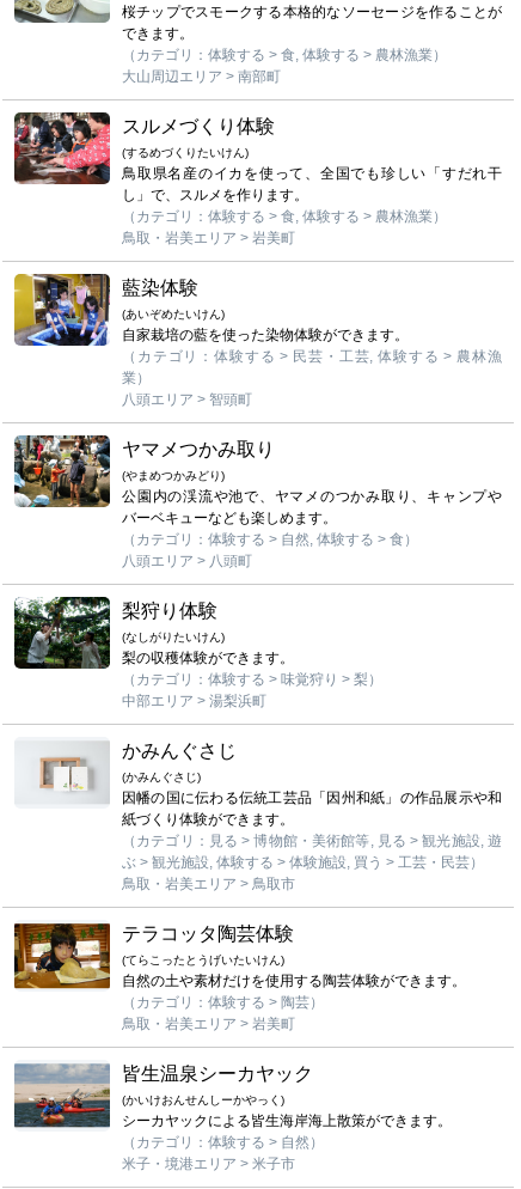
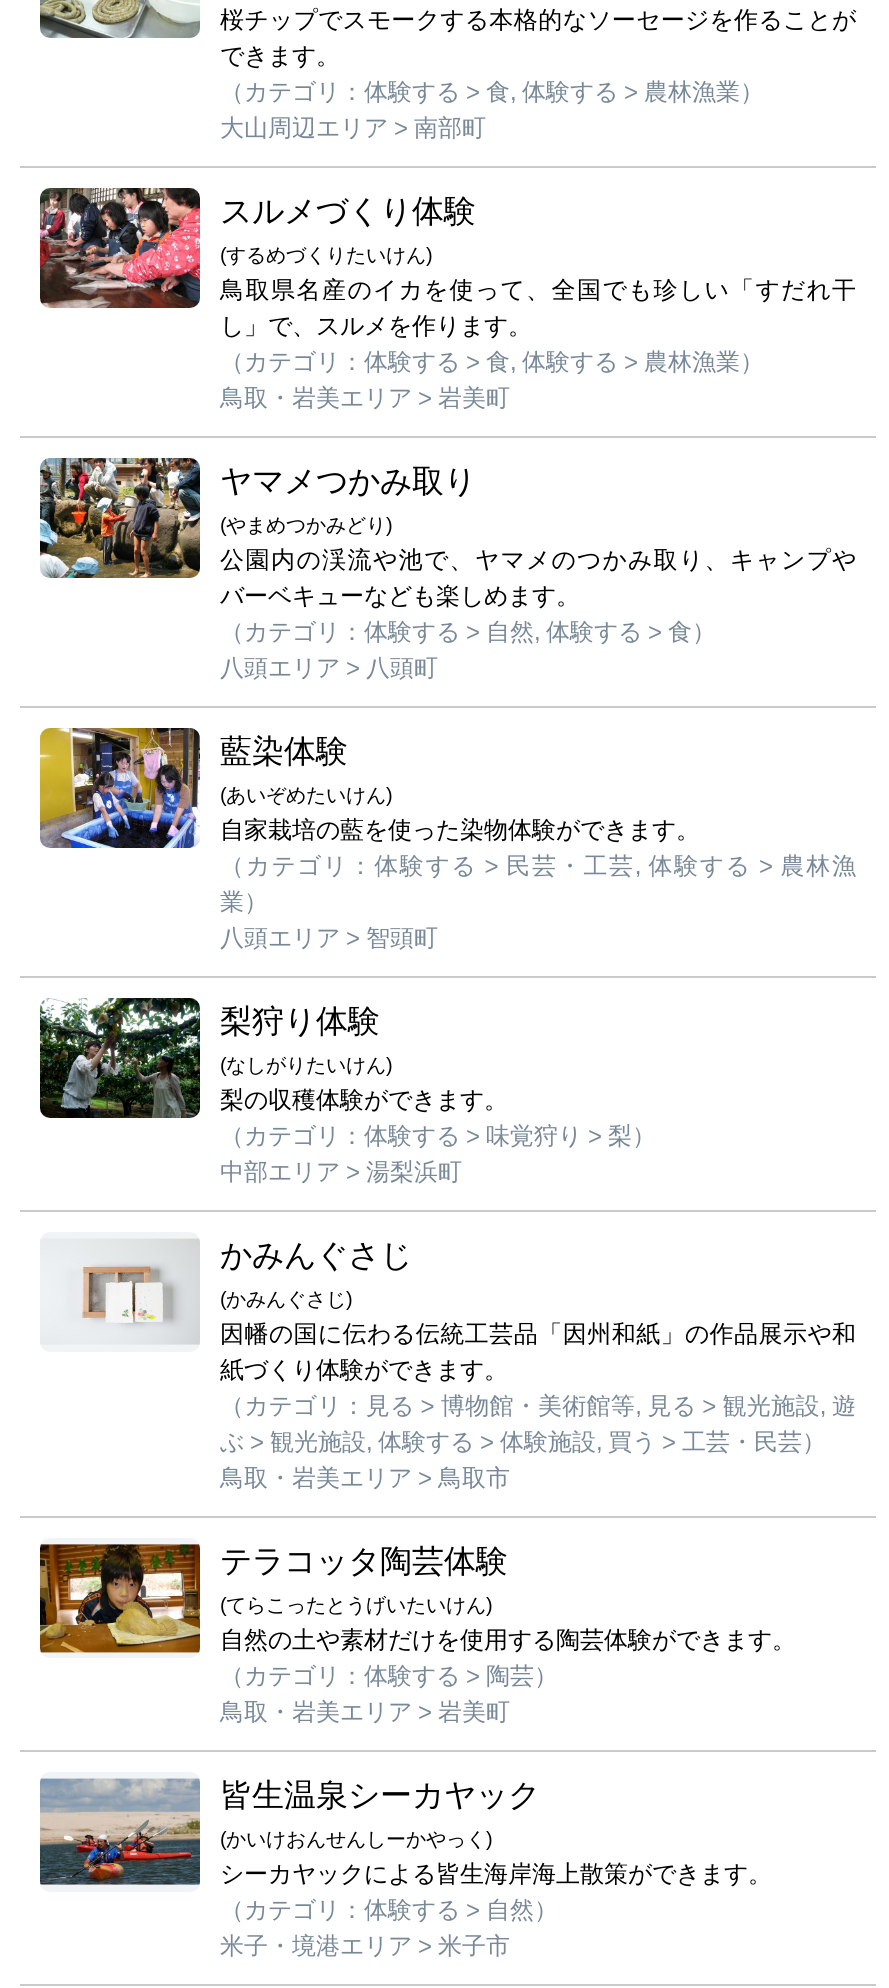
moved down: [image] | (あいぞめたいけん) | 自家栽培の藍を使った染物体験ができます。 | （カテゴリ：体験する > 民芸・工芸, 体験する > 農林漁 | 業） | 八頭エリア > 智頭町

moved up: [image] | ヤマメつかみ取り | (やまめつかみどり) | 公園内の渓流や池で、ヤマメのつかみ取り、キャンプや | バーベキューなども楽しめます。 | （カテゴリ：体験する > 自然, 体験する > 食） | 八頭エリア > 八頭町
